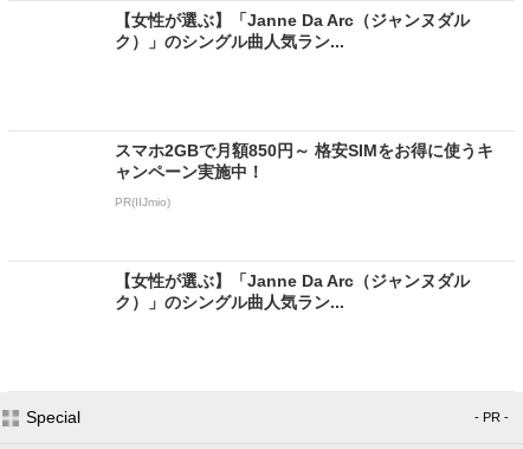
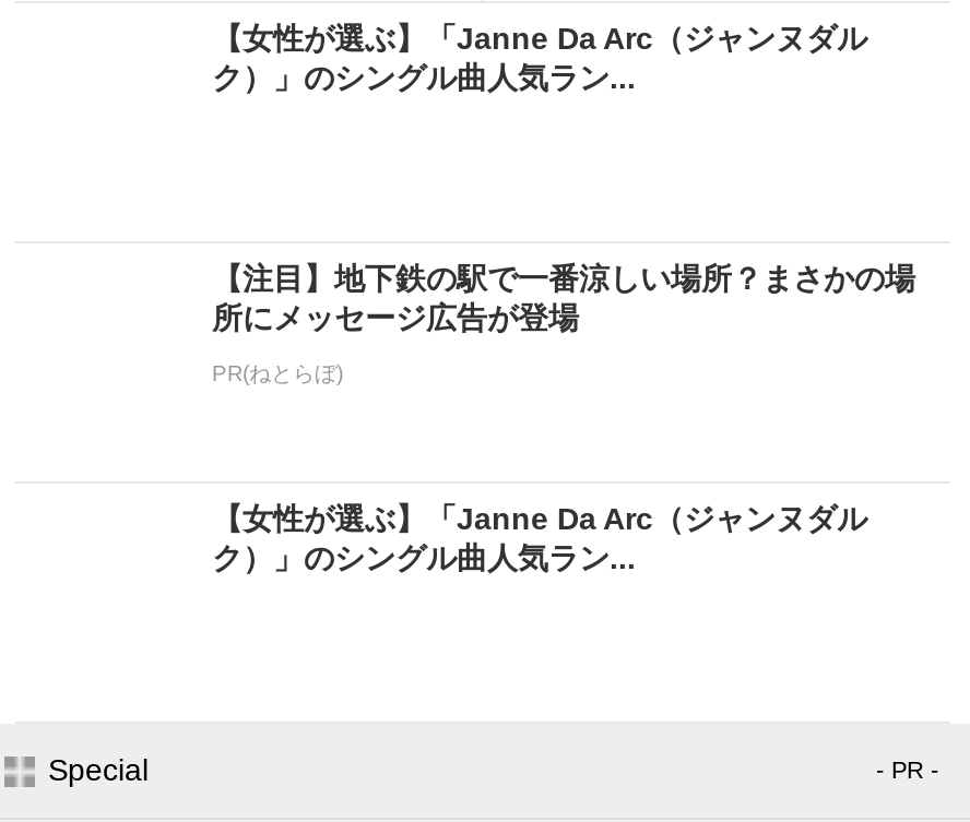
- スマホ2GBで月額850円～ 格安SIMをお得に使うキ
- ャンペーン実施中！
+ 【注目】地下鉄の駅で一番涼しい場所？まさかの場
+ 所にメッセージ広告が登場

- PR(IIJmio)
+ PR(ねとらぼ)
